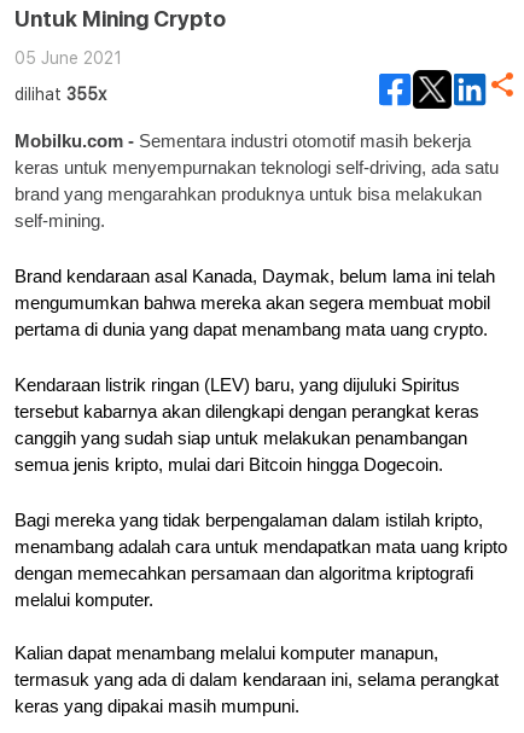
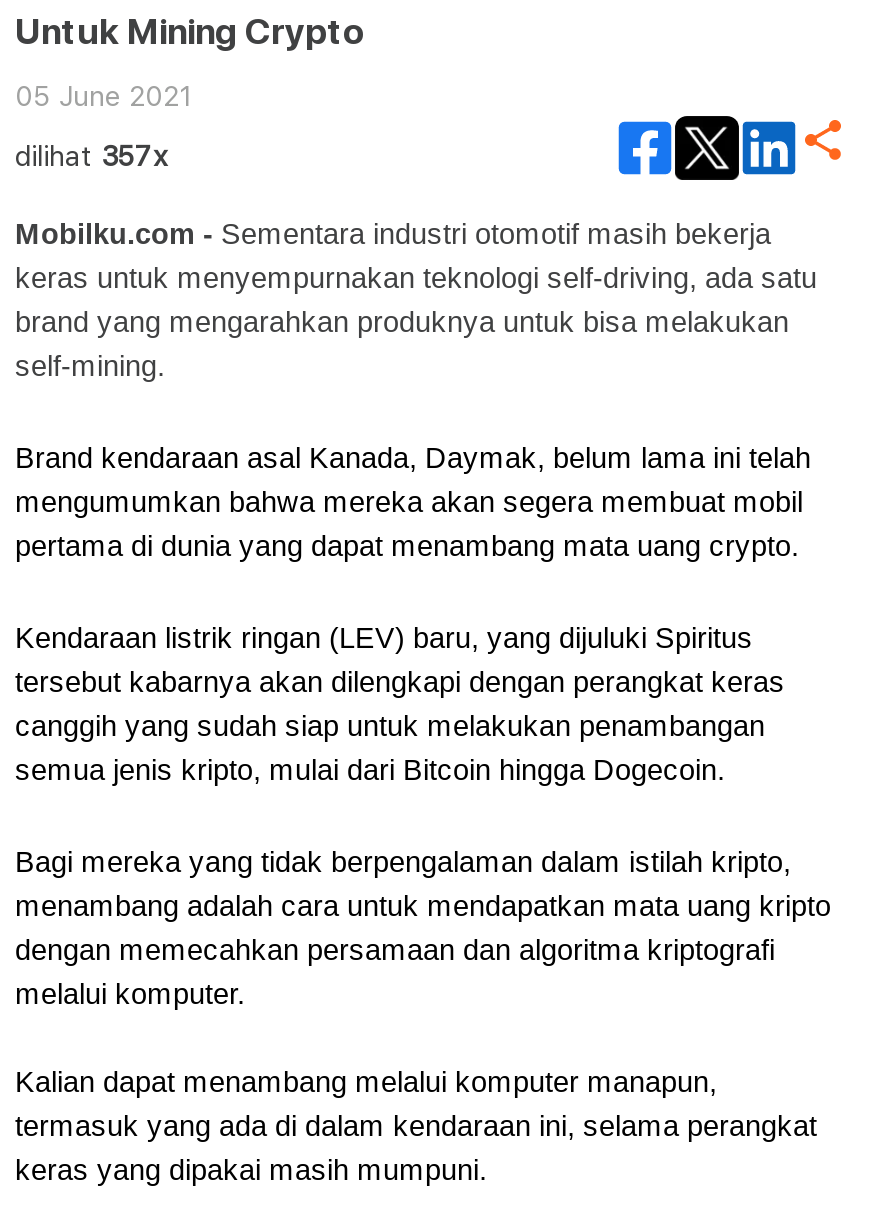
- dilihat 355x
+ dilihat 357x
